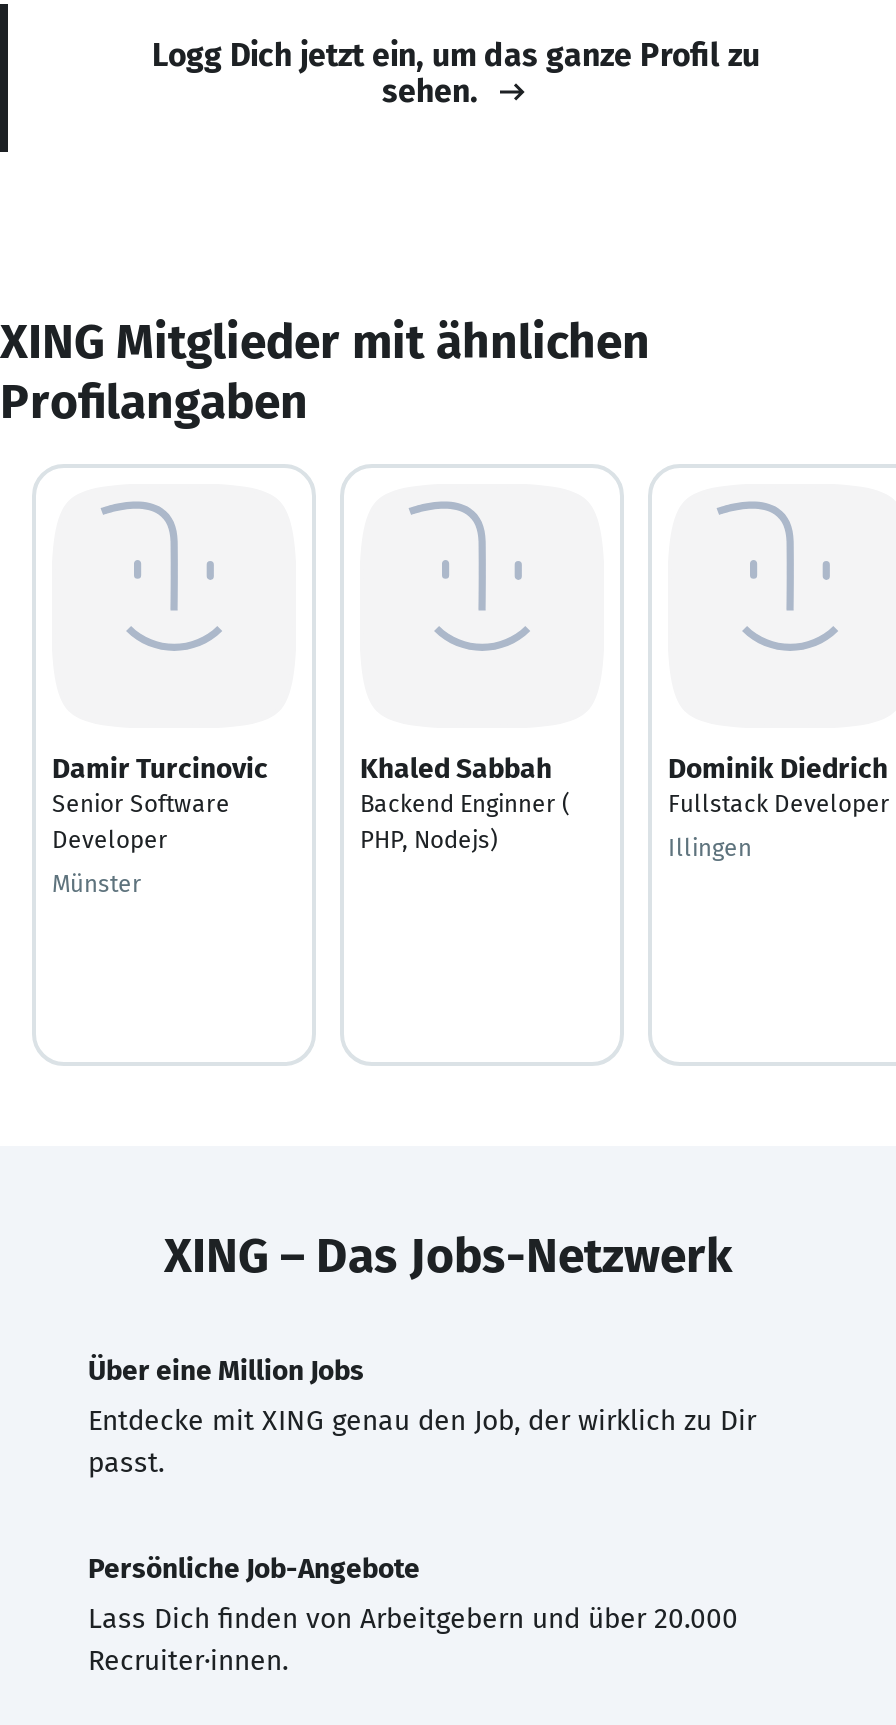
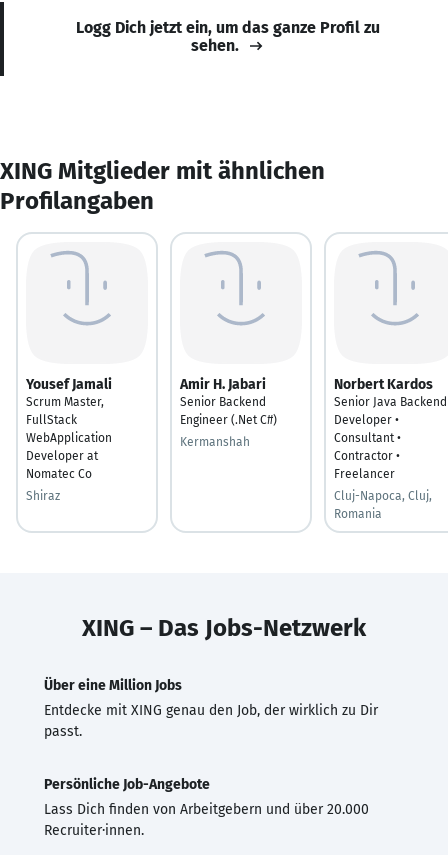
- Damir Turcinovic
- Senior Software
- Developer
- Münster
+ Yousef Jamali
+ Scrum Master,
+ FullStack
+ WebApplication
+ Developer at
+ Nomatec Co
+ Shiraz

- Khaled Sabbah
- Backend Enginner (
- PHP, Nodejs)
+ Amir H. Jabari
+ Senior Backend
+ Engineer (.Net C#)
+ Kermanshah

- Dominik Diedrich
- Fullstack Developer
- Illingen
+ Norbert Kardos
+ Senior Java Backend
+ Developer •
+ Consultant •
+ Contractor •
+ Freelancer
+ Cluj-Napoca, Cluj,
+ Romania
